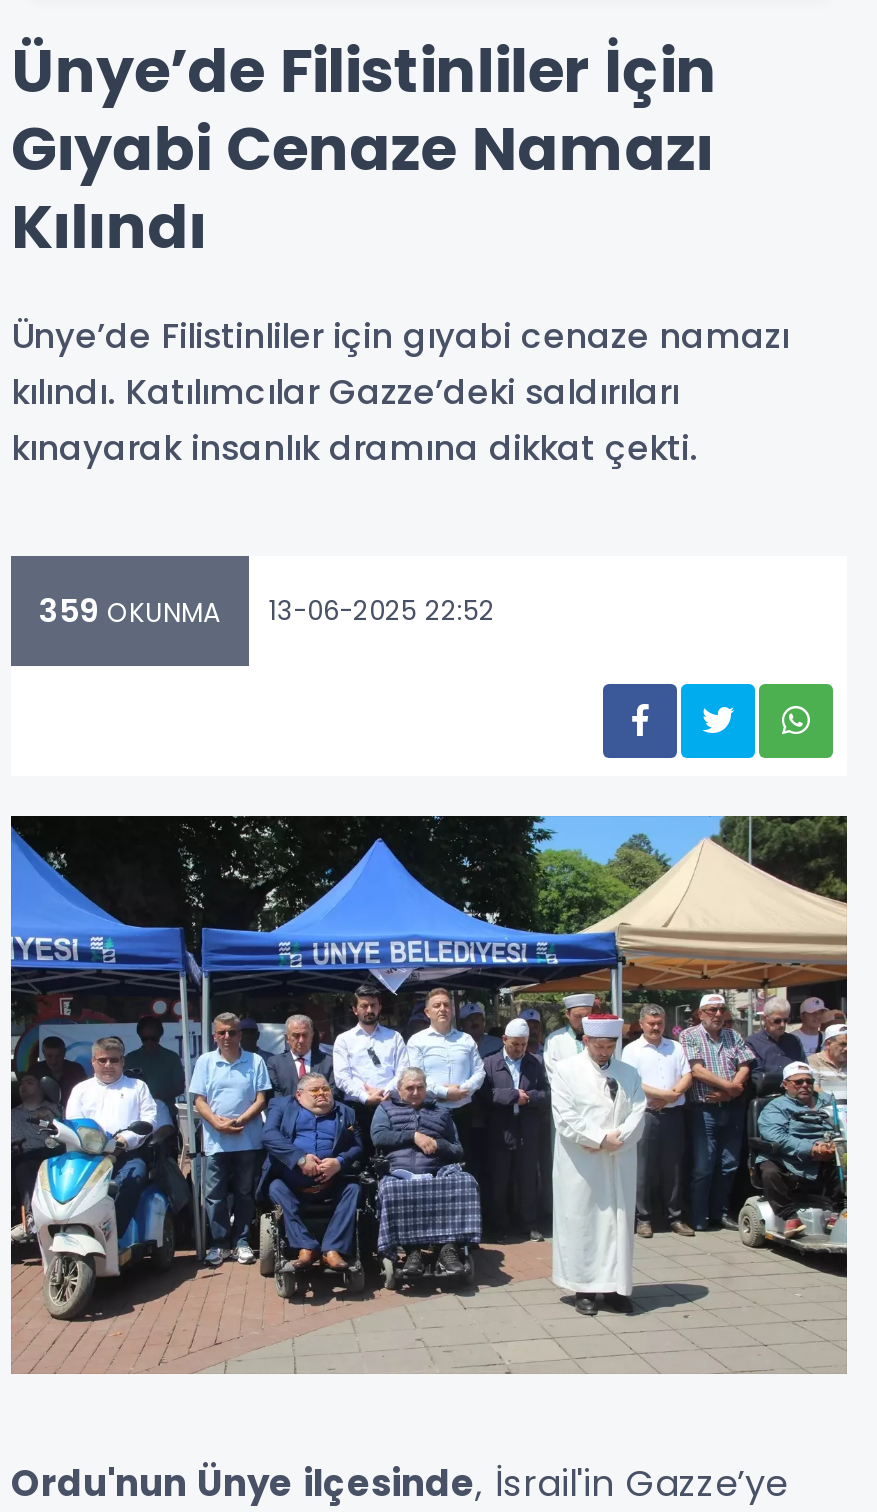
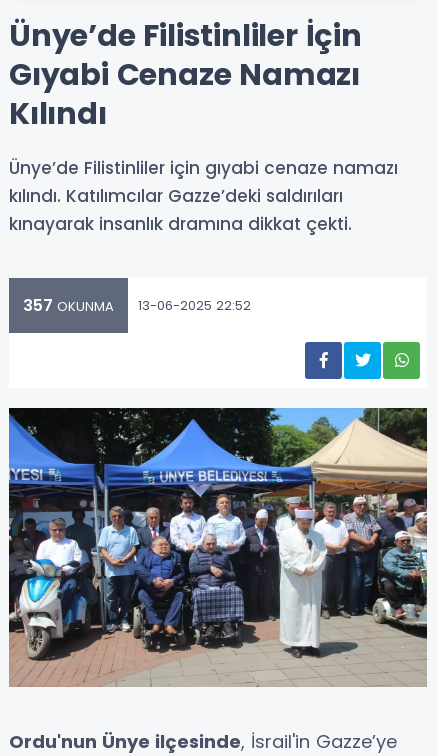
- 359 OKUNMA 13-06-2025 22:52
+ 357 OKUNMA 13-06-2025 22:52
